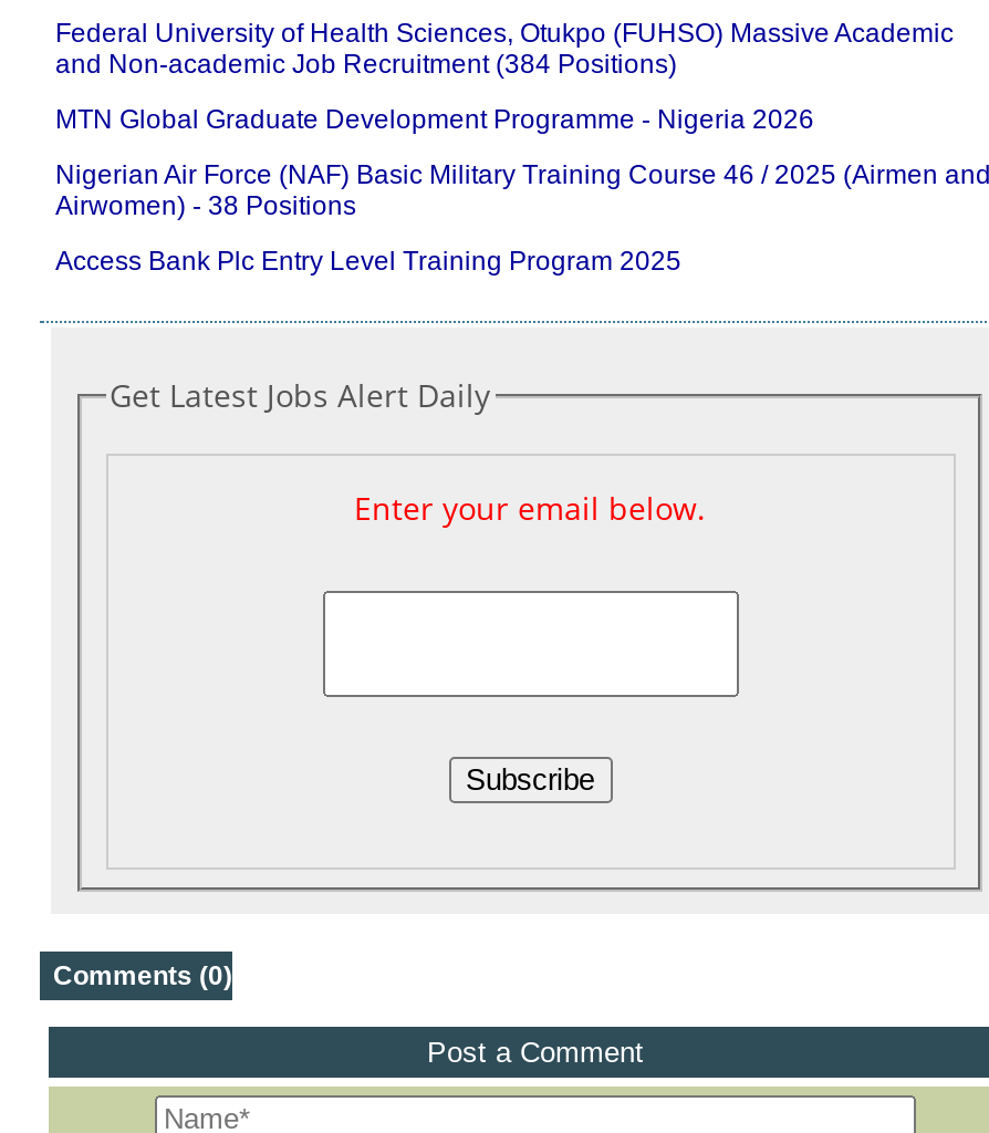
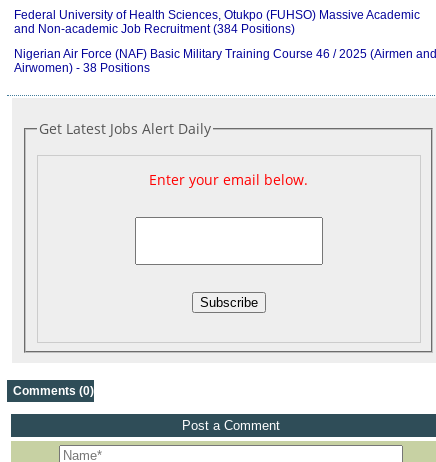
- MTN Global Graduate Development Programme - Nigeria 2026

- Access Bank Plc Entry Level Training Program 2025
